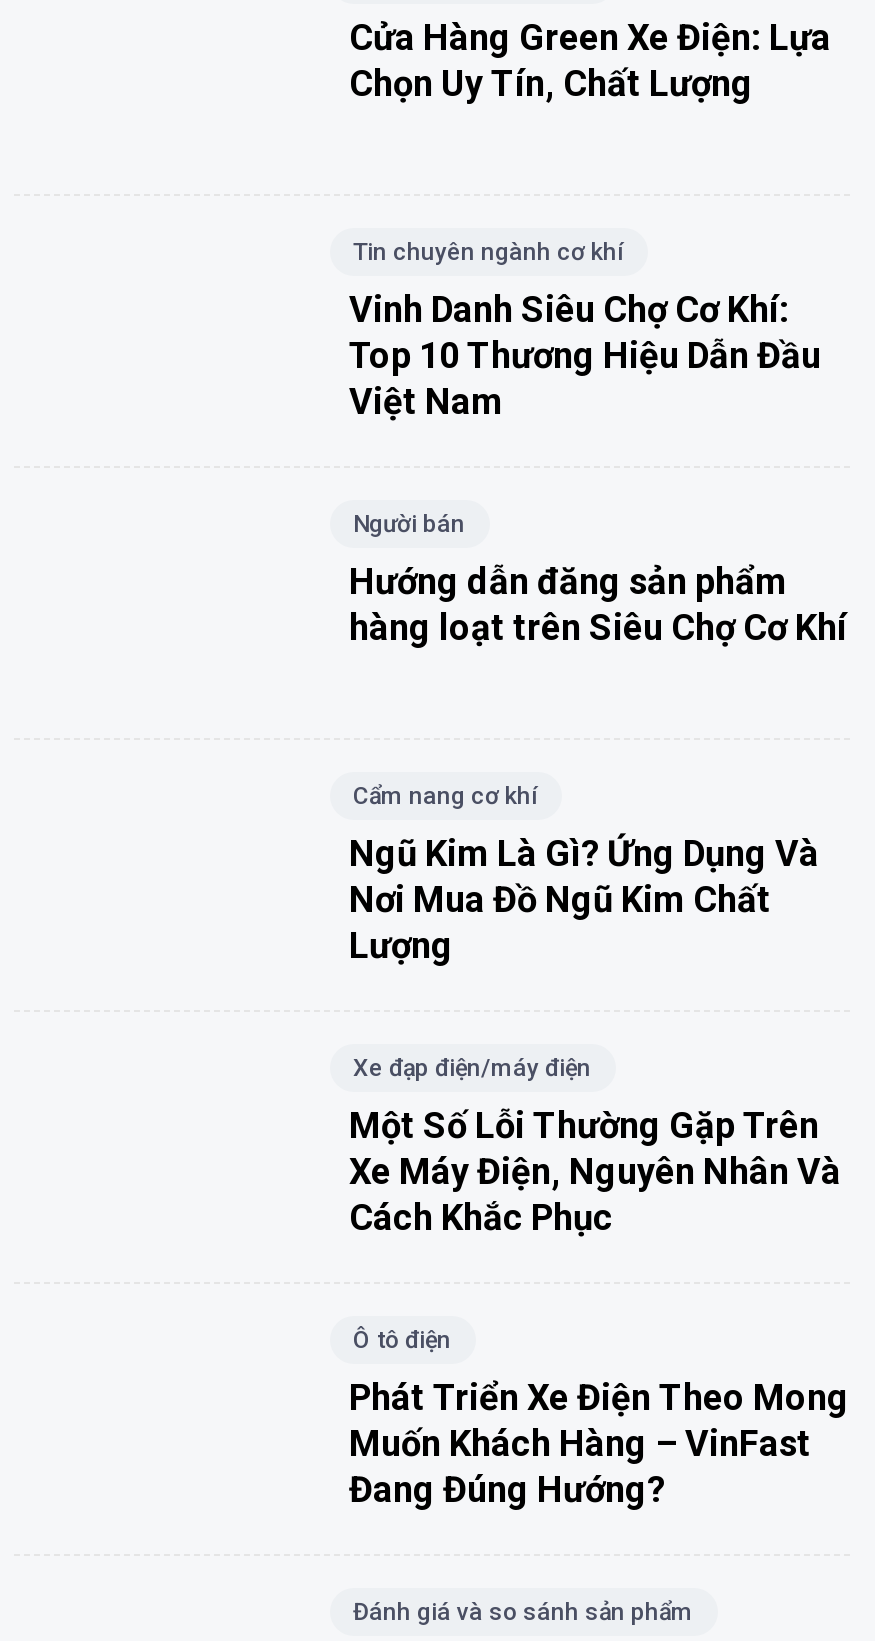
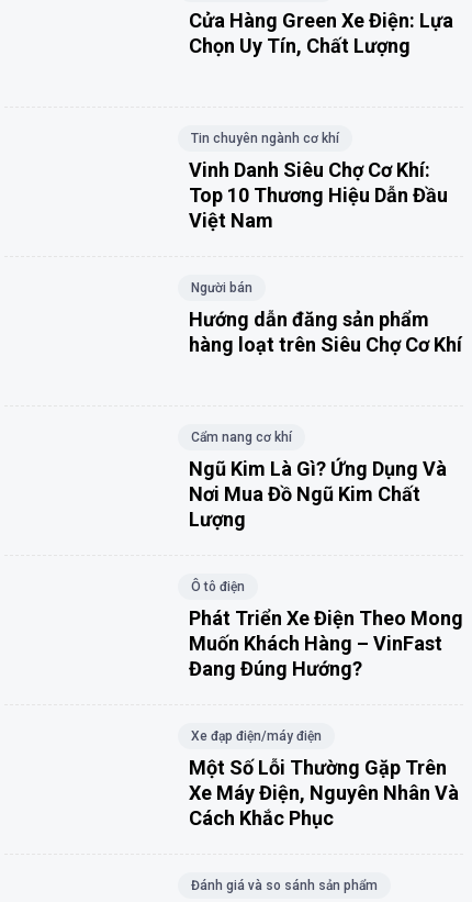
moved down: Xe đạp điện/máy điện | Một Số Lỗi Thường Gặp Trên | Xe Máy Điện, Nguyên Nhân Và | Cách Khắc Phục

moved up: Ô tô điện | Phát Triển Xe Điện Theo Mong | Muốn Khách Hàng – VinFast | Đang Đúng Hướng?
